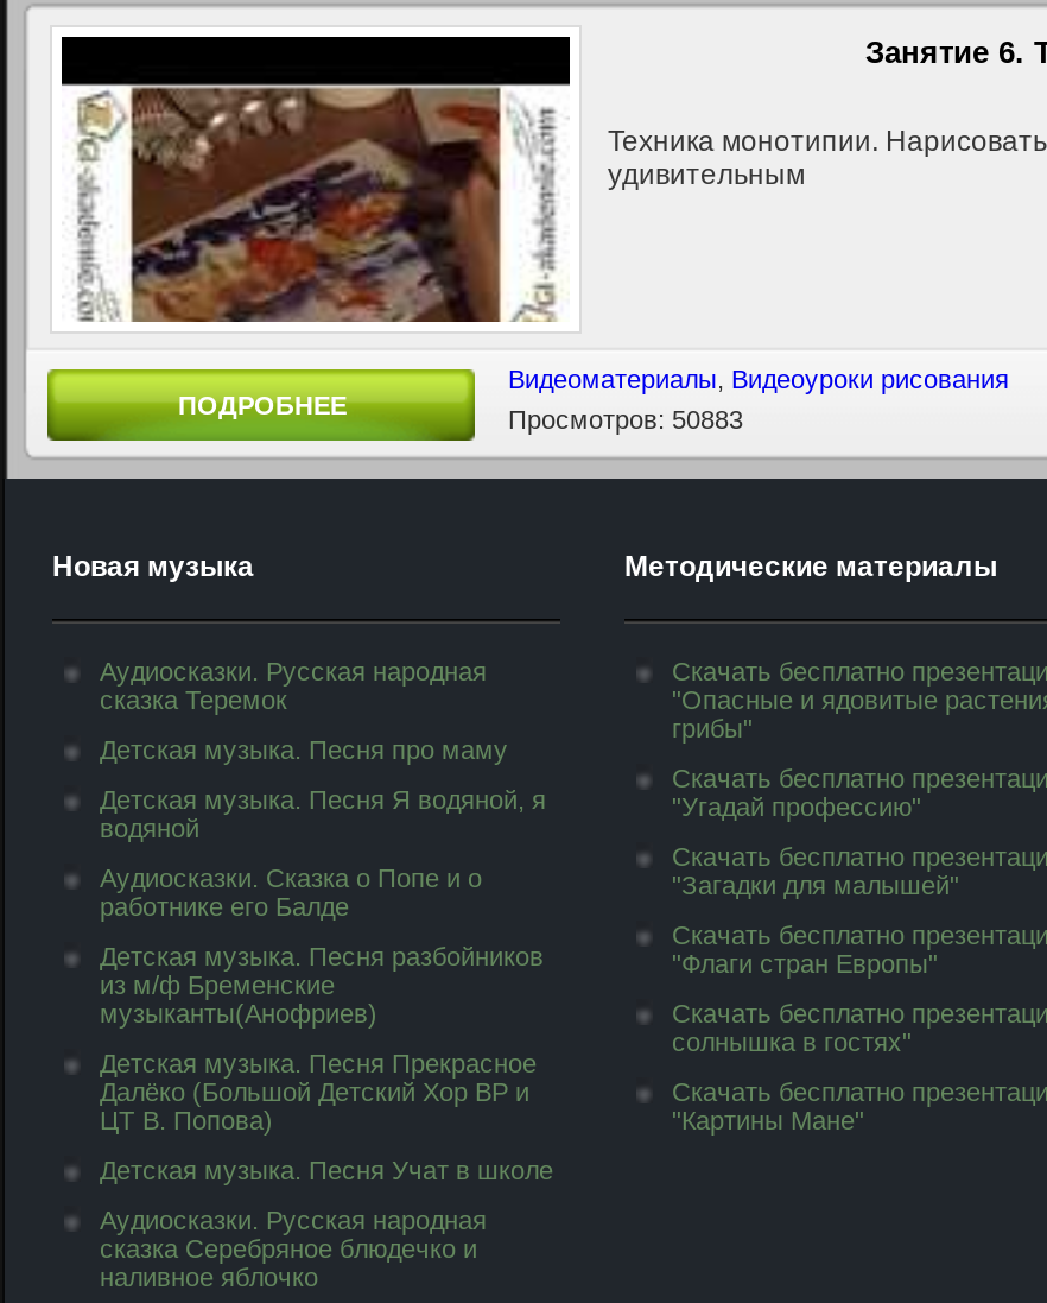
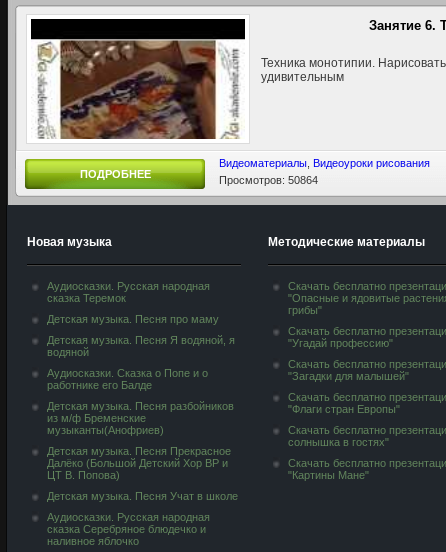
- Просмотров: 50883
+ Просмотров: 50864
